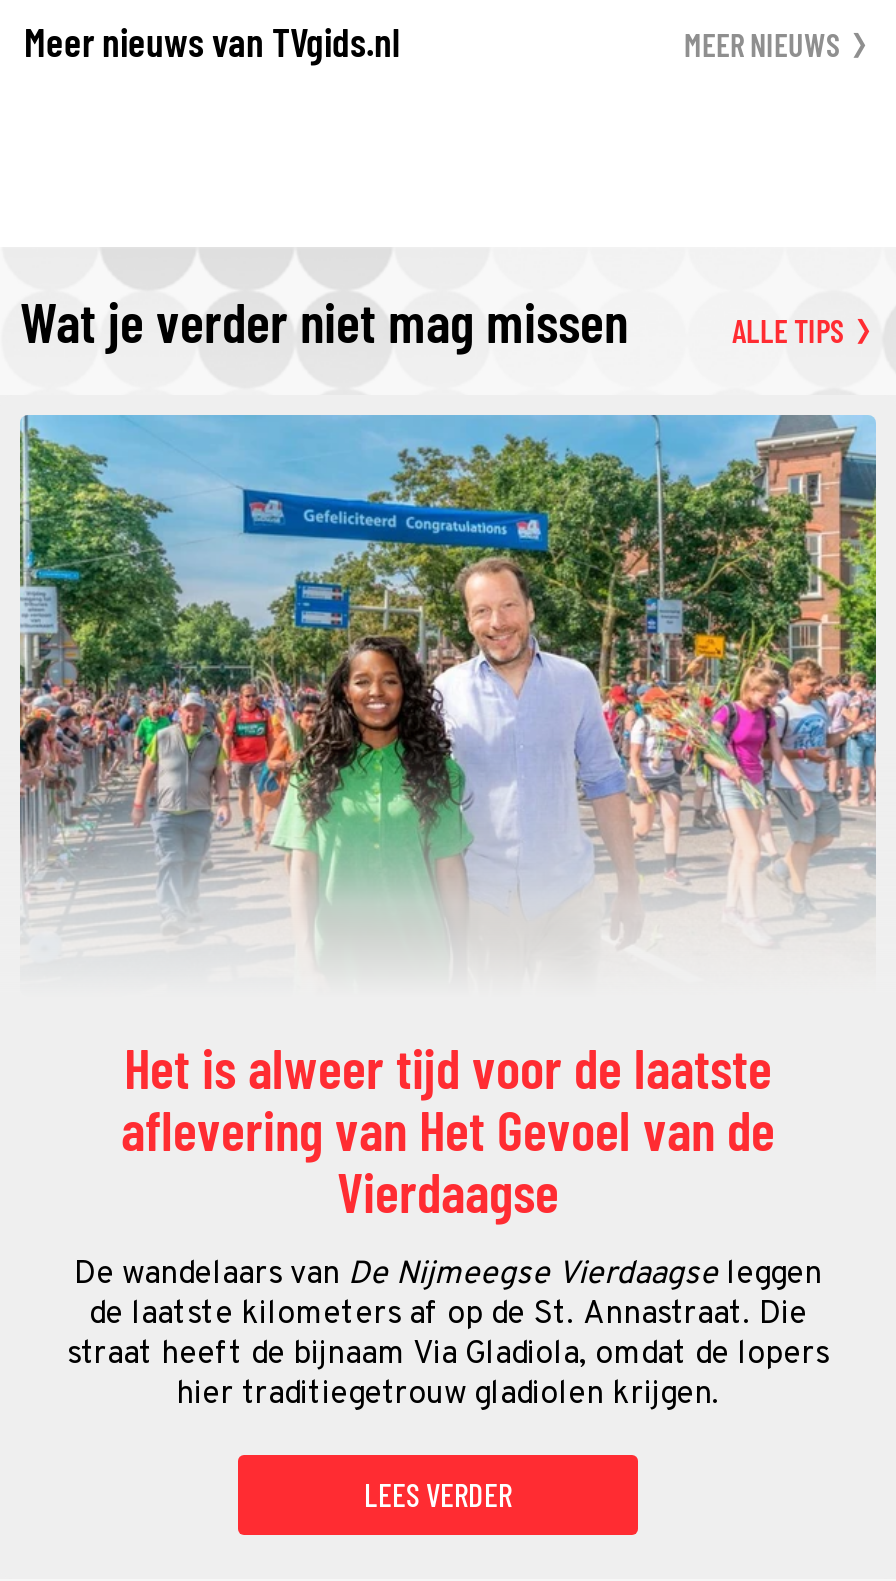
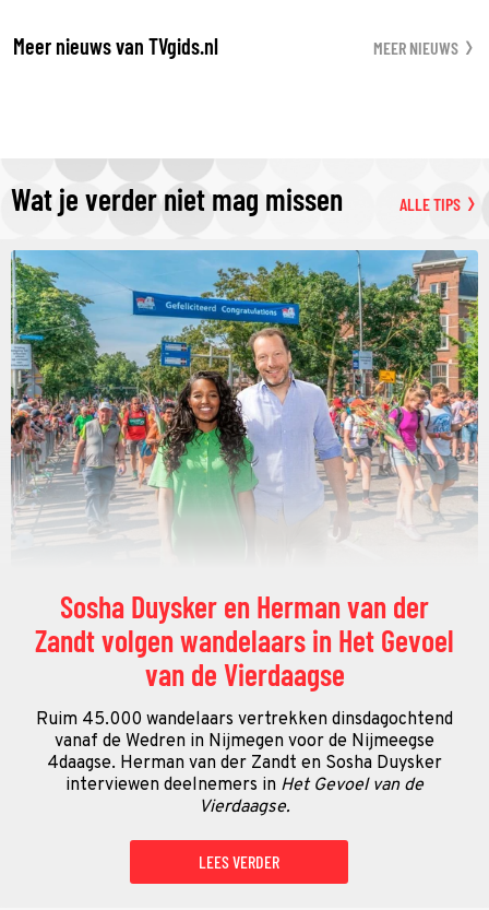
- Het is alweer tijd voor de laatste
- aflevering van Het Gevoel van de
- Vierdaagse
- De wandelaars van De Nijmeegse Vierdaagse leggen
- de laatste kilometers af op de St. Annastraat. Die
- straat heeft de bijnaam Via Gladiola, omdat de lopers
- hier traditiegetrouw gladiolen krijgen.
+ Sosha Duysker en Herman van der
+ Zandt volgen wandelaars in Het Gevoel
+ van de Vierdaagse
+ Ruim 45.000 wandelaars vertrekken dinsdagochtend
+ vanaf de Wedren in Nijmegen voor de Nijmeegse
+ 4daagse. Herman van der Zandt en Sosha Duysker
+ interviewen deelnemers in Het Gevoel van de
+ Vierdaagse.
